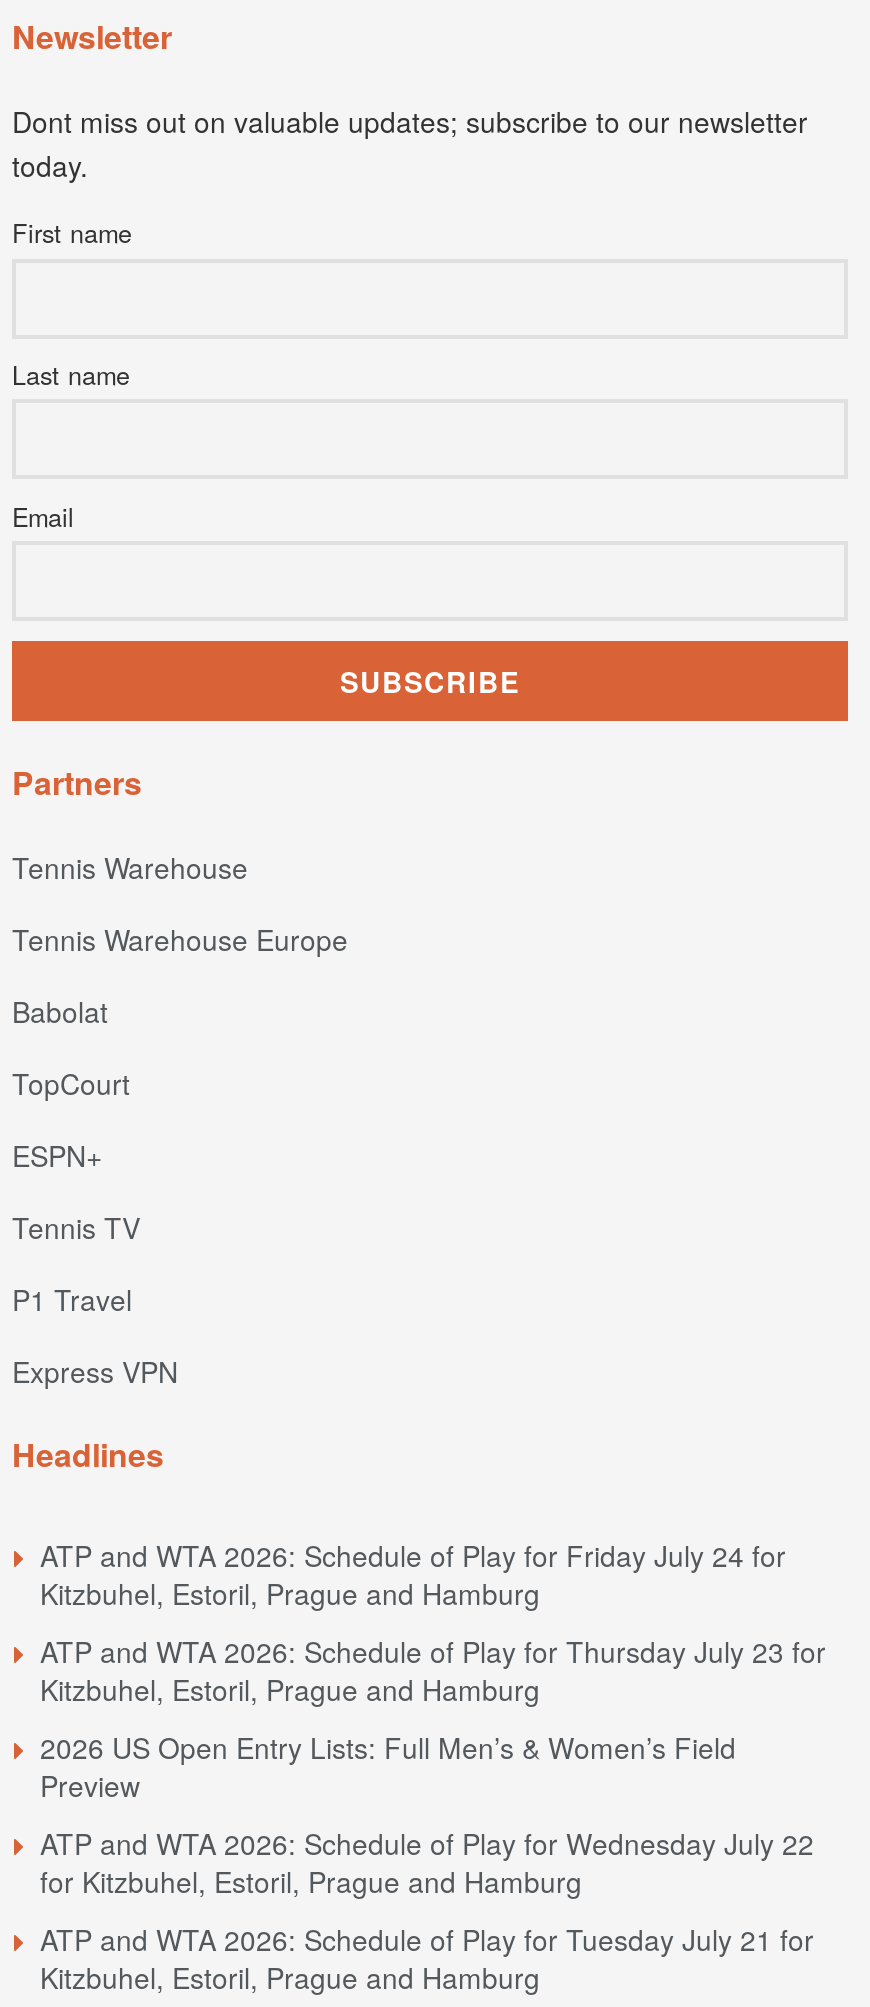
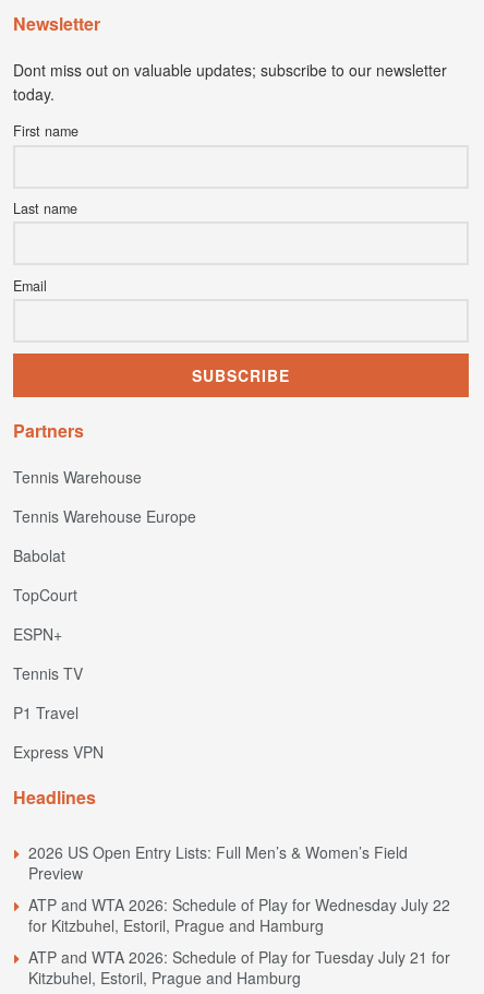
- ATP and WTA 2026: Schedule of Play for Friday July 24 for
- Kitzbuhel, Estoril, Prague and Hamburg
- ATP and WTA 2026: Schedule of Play for Thursday July 23 for
- Kitzbuhel, Estoril, Prague and Hamburg
